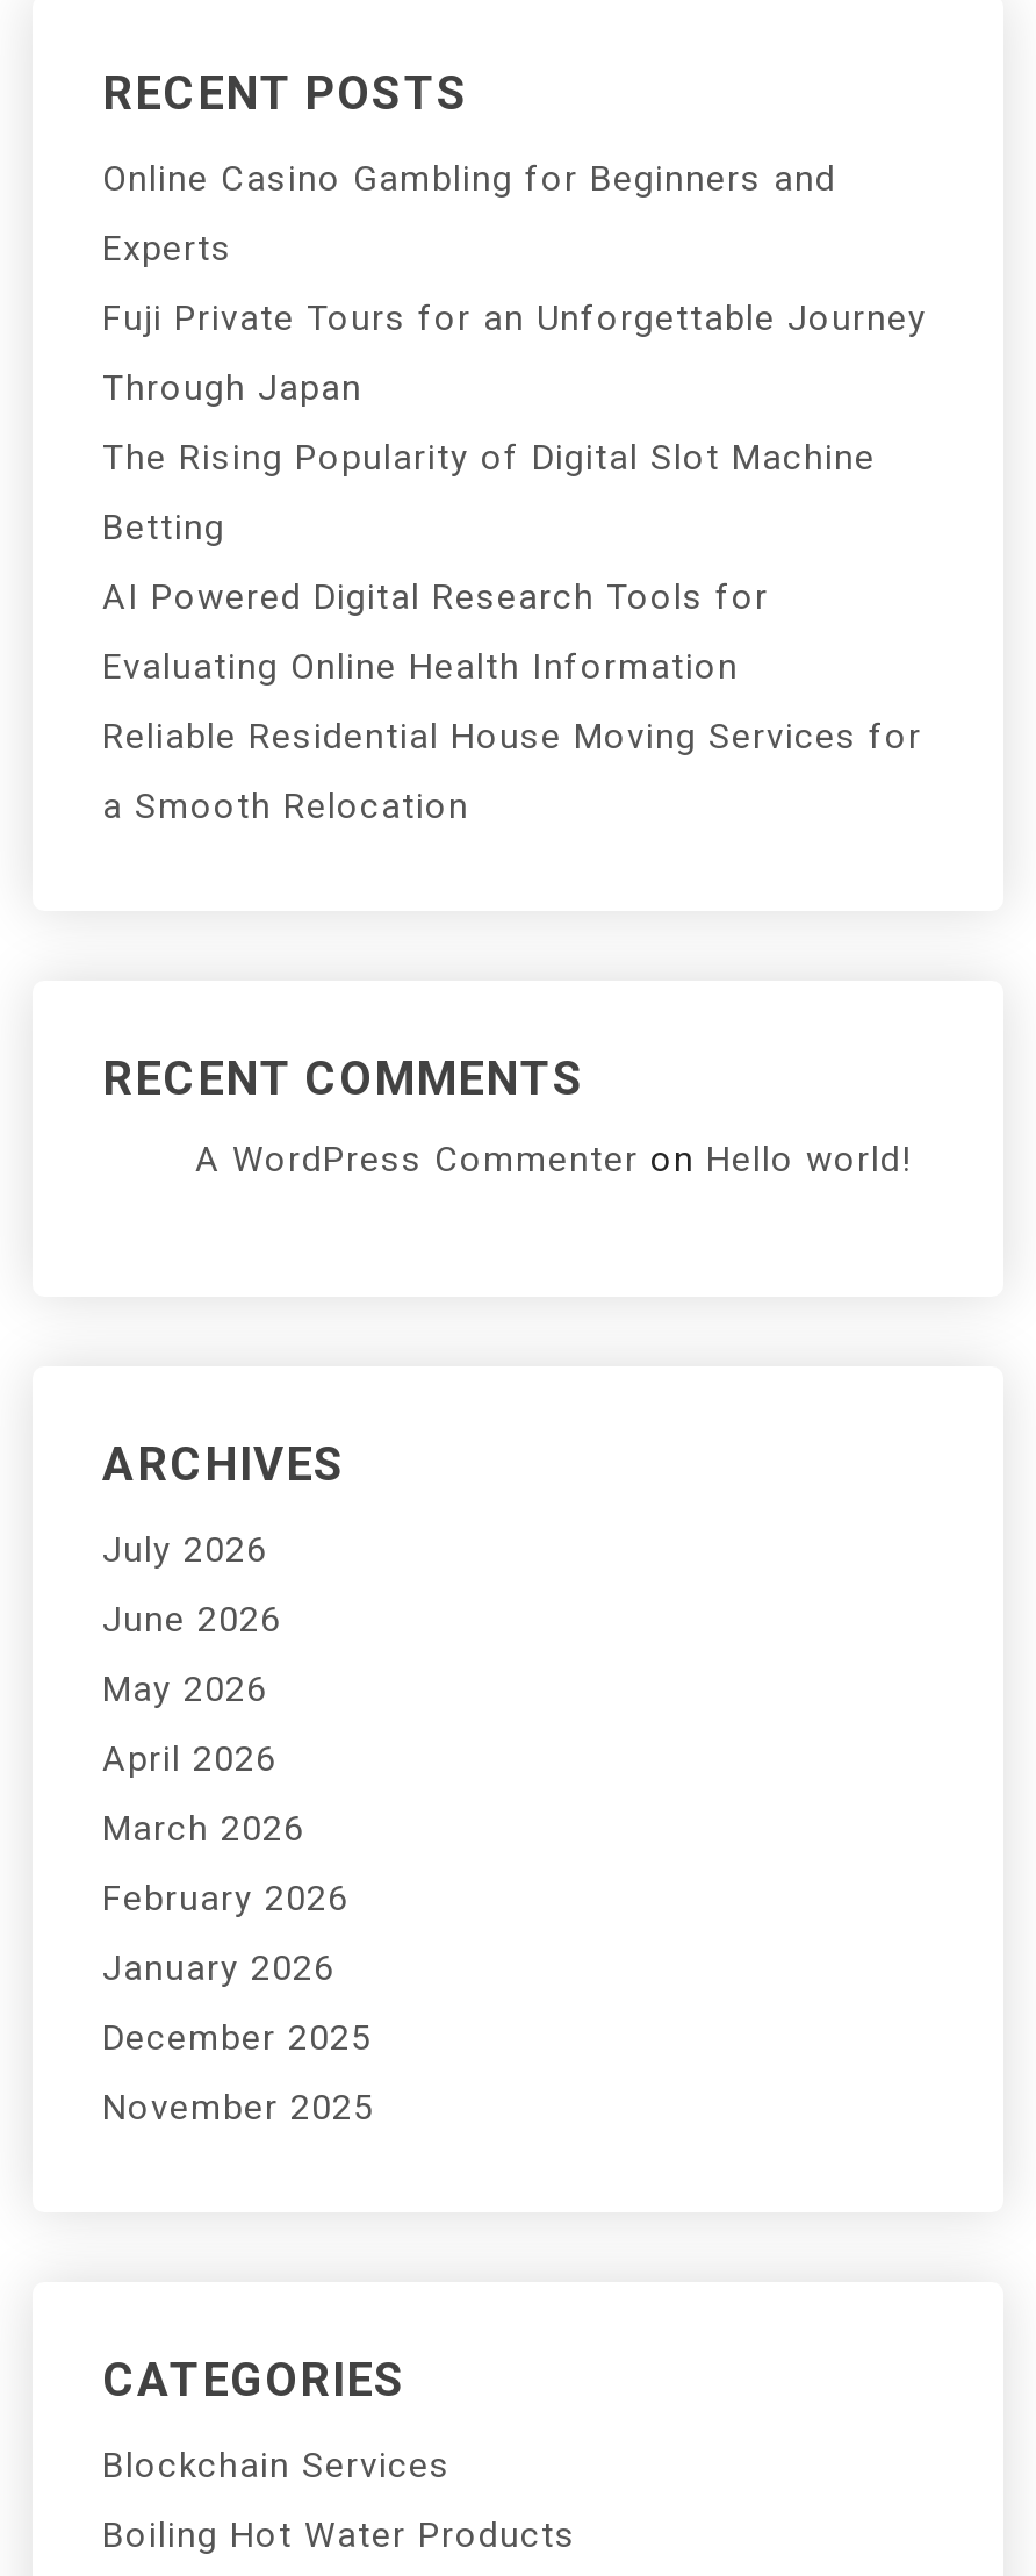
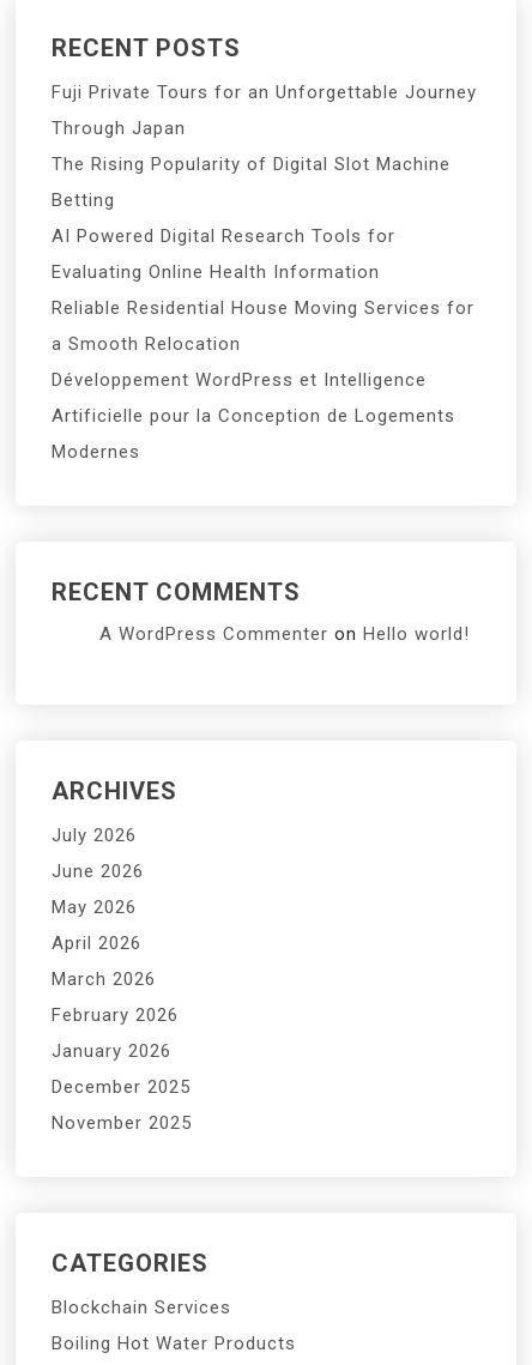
- Online Casino Gambling for Beginners and
- Experts

moved up: Fuji Private Tours for an Unforgettable Journey | Through Japan | The Rising Popularity of Digital Slot Machine | Betting | AI Powered Digital Research Tools for | Evaluating Online Health Information | Reliable Residential House Moving Services for | a Smooth Relocation

+ Développement WordPress et Intelligence
+ Artificielle pour la Conception de Logements
+ Modernes
